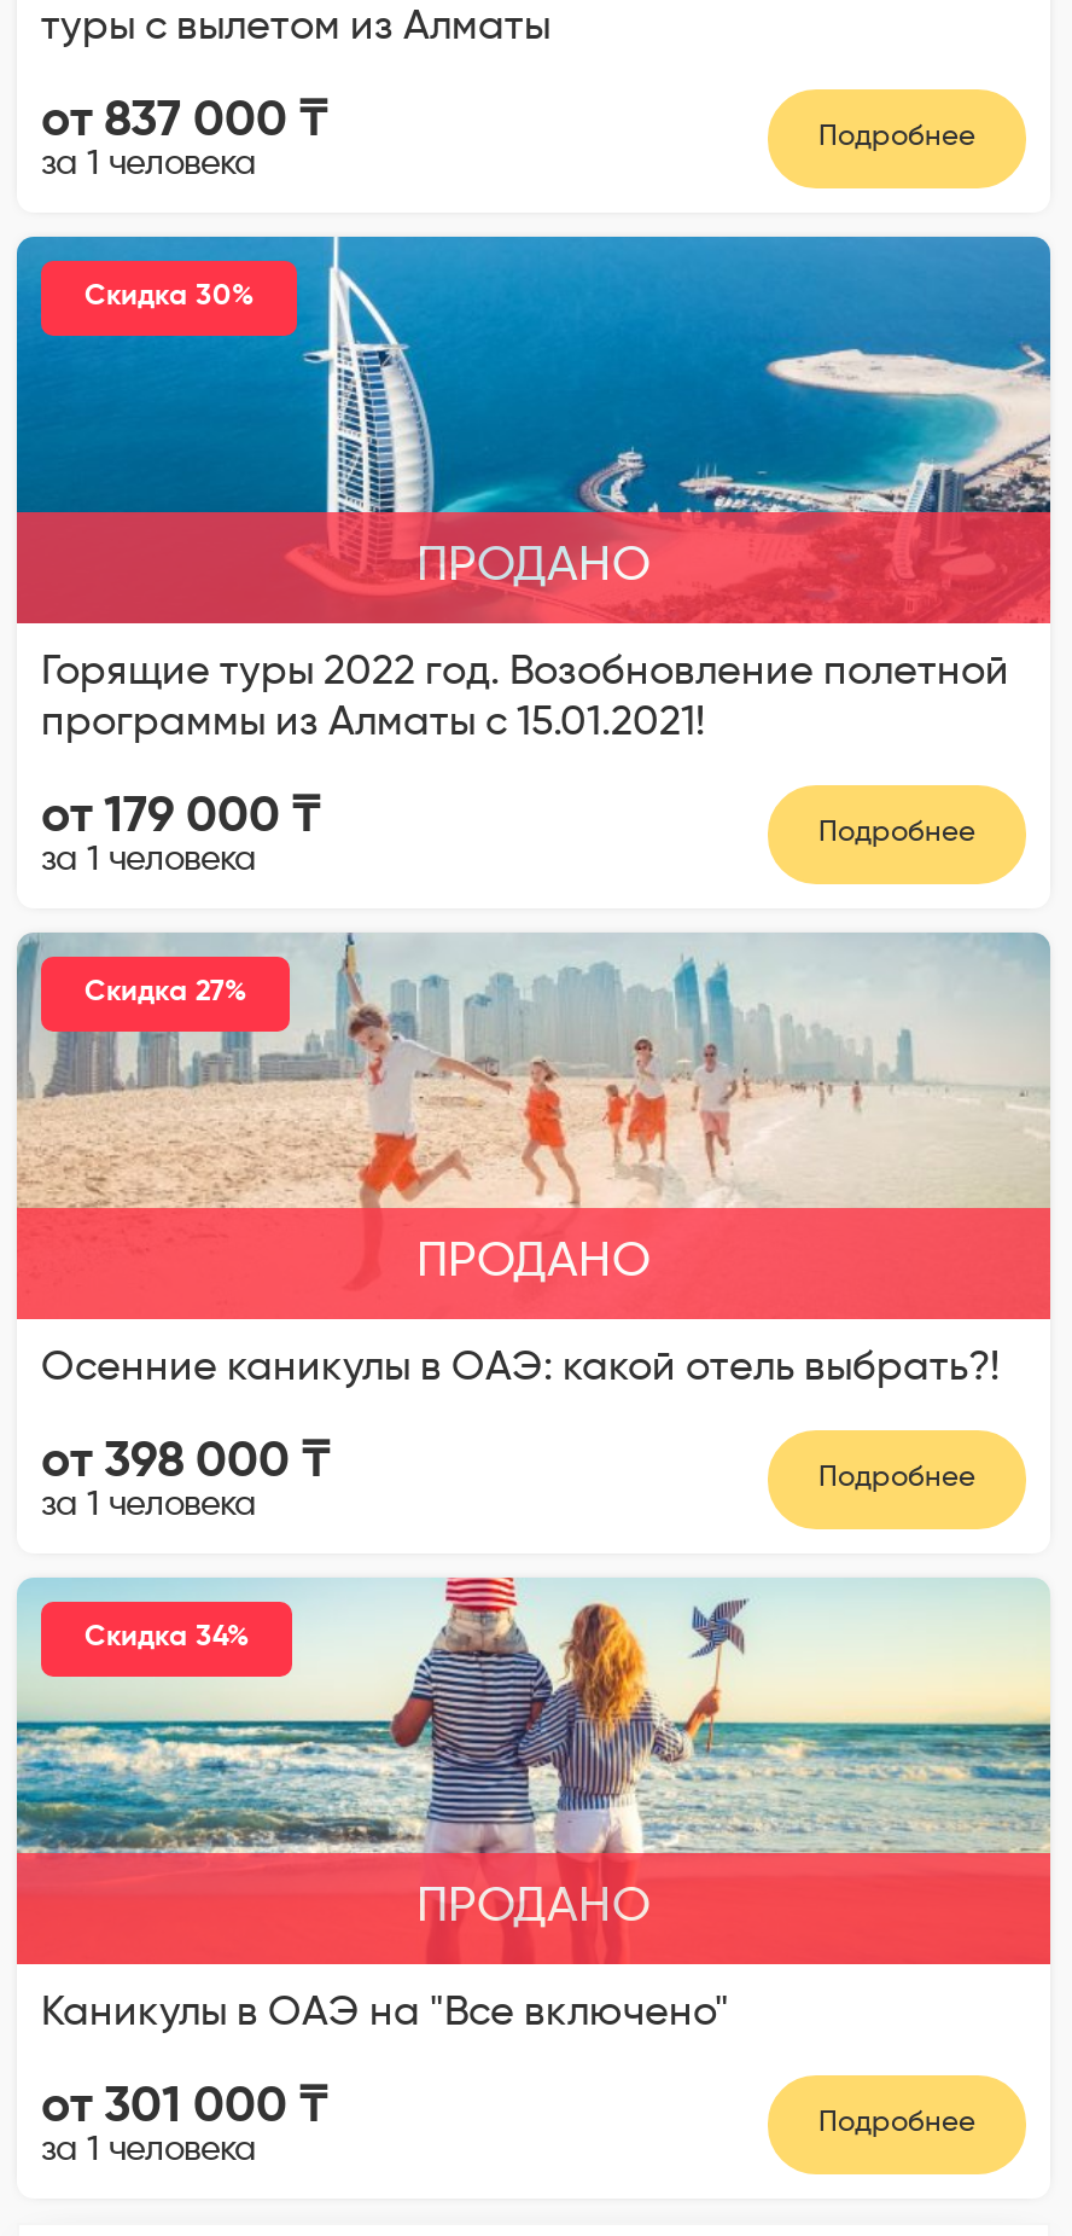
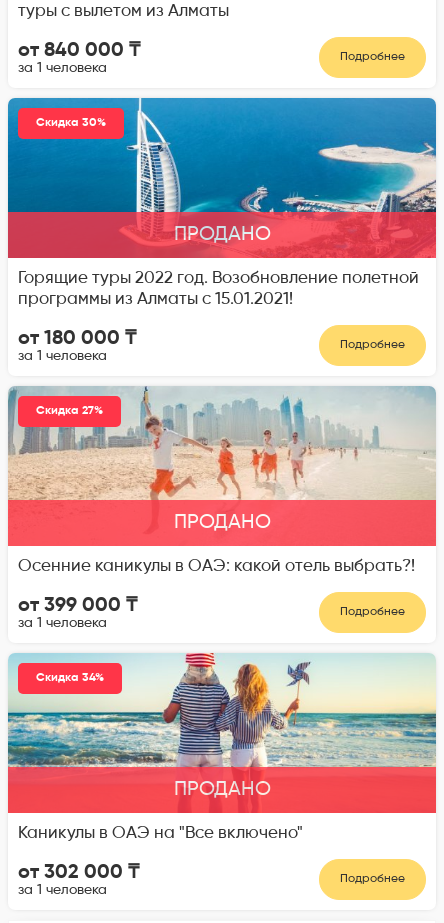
- от 837 000 ₸
+ от 840 000 ₸

- от 179 000 ₸
+ от 180 000 ₸

- от 398 000 ₸
+ от 399 000 ₸

- от 301 000 ₸
+ от 302 000 ₸
